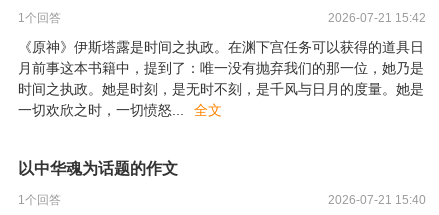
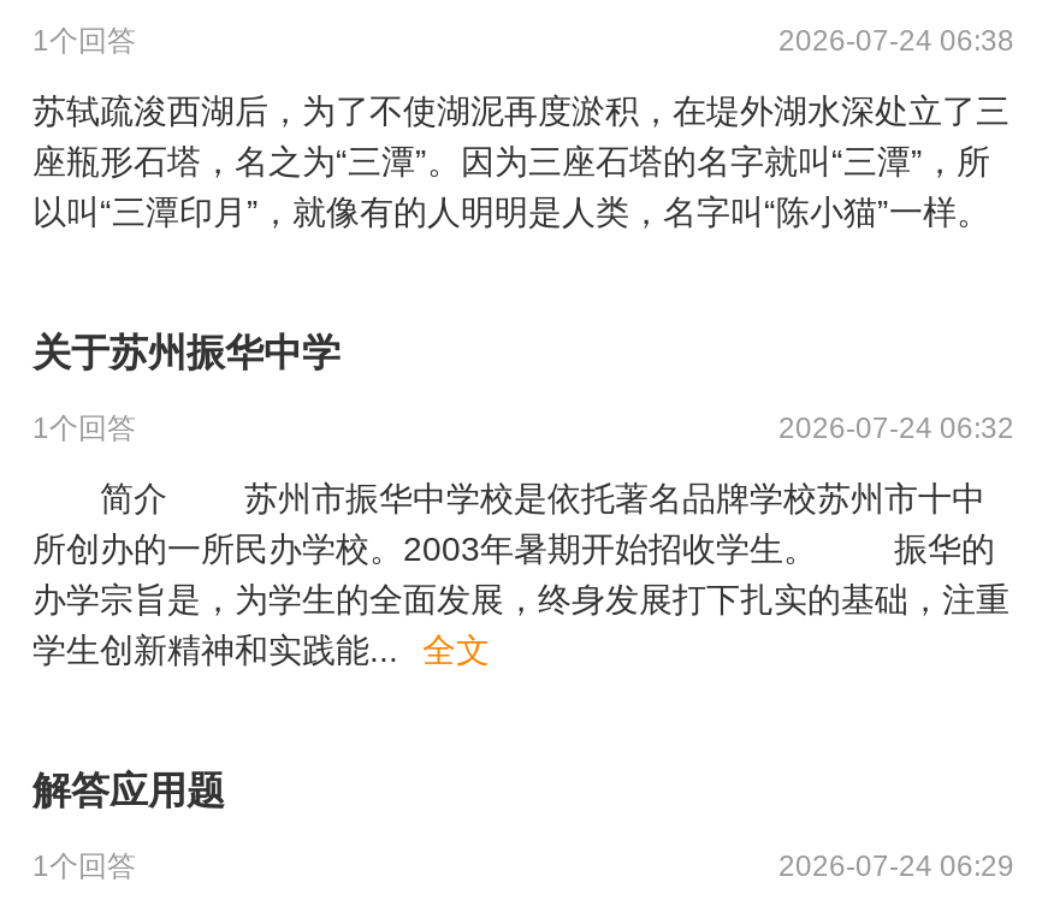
- 2026-07-21 15:42
- 《原神》伊斯塔露是时间之执政。在渊下宫任务可以获得的道具日
- 月前事这本书籍中，提到了：唯一没有抛弃我们的那一位，她乃是
- 时间之执政。她是时刻，是无时不刻，是千风与日月的度量。她是
- 一切欢欣之时，一切愤怒...
+ 2026-07-24 06:38
+ 苏轼疏浚西湖后，为了不使湖泥再度淤积，在堤外湖水深处立了三
+ 座瓶形石塔，名之为“三潭”。因为三座石塔的名字就叫“三潭”，所
+ 以叫“三潭印月”，就像有的人明明是人类，名字叫“陈小猫”一样。
+ 关于苏州振华中学
+ 1个回答
+ 2026-07-24 06:32
+ 简介 苏州市振华中学校是依托著名品牌学校苏州市十中
+ 所创办的一所民办学校。2003年暑期开始招收学生。 振华的
+ 办学宗旨是，为学生的全面发展，终身发展打下扎实的基础，注重
+ 学生创新精神和实践能...

- 以中华魂为话题的作文
+ 解答应用题

- 2026-07-21 15:40
+ 2026-07-24 06:29
